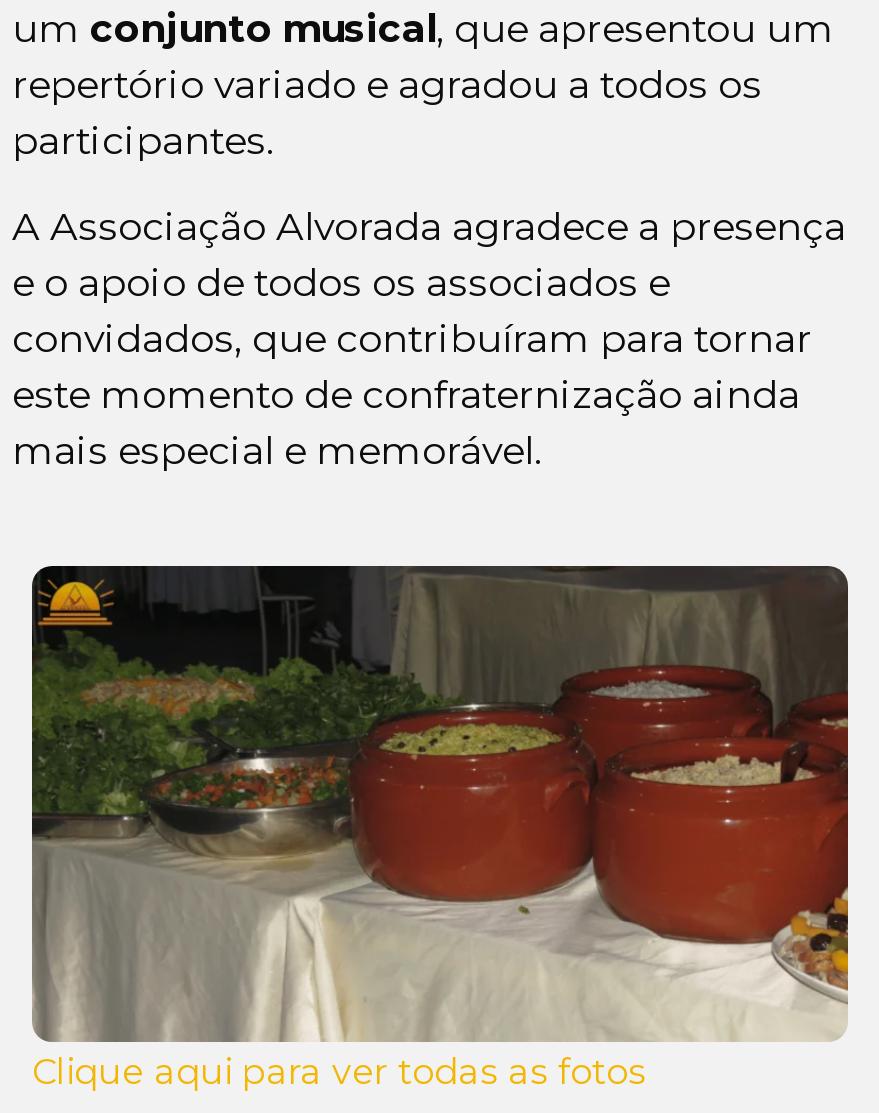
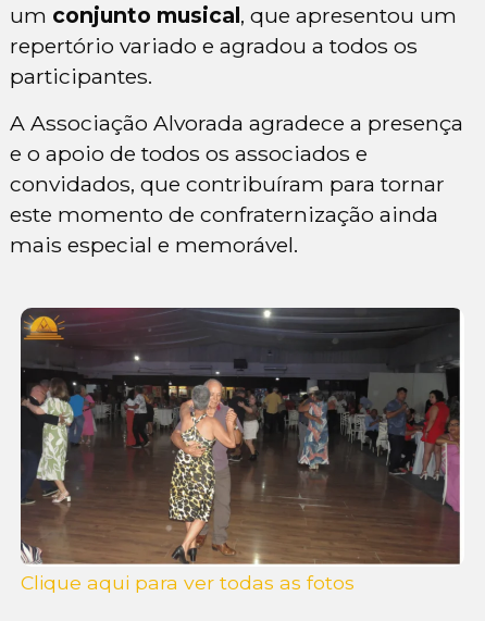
- [image]
+ [image]
